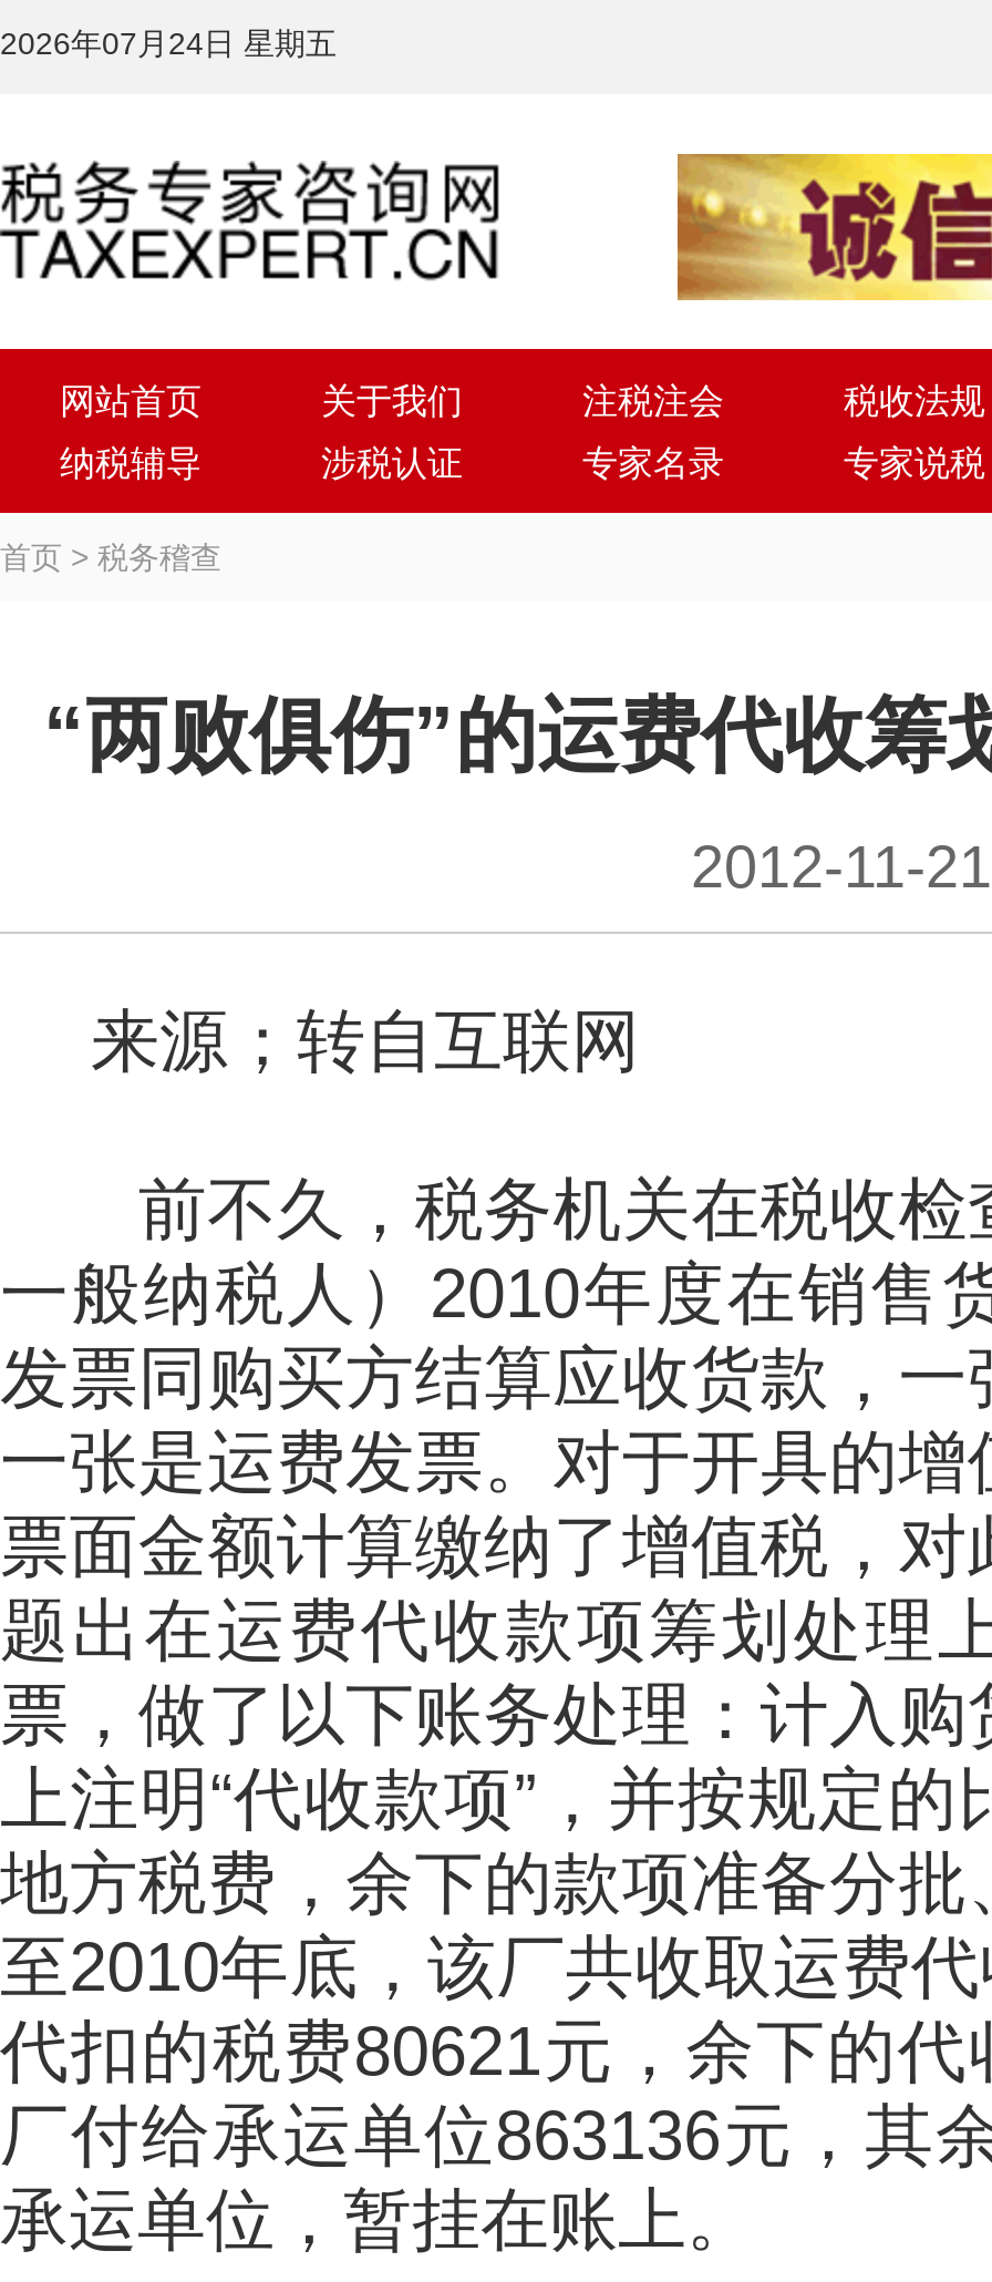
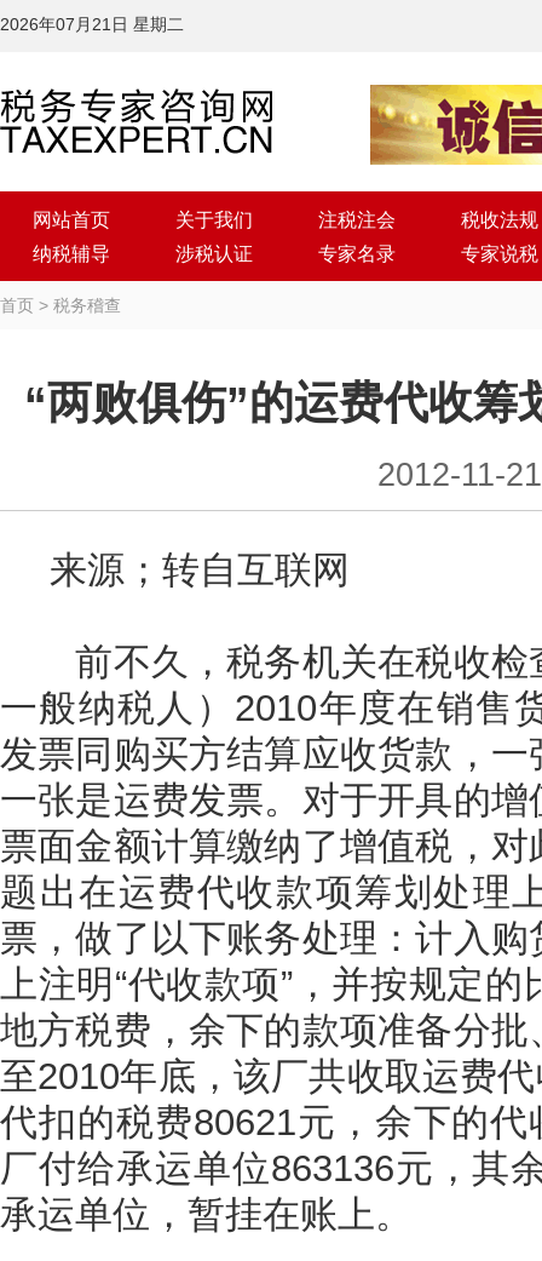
- 2026年07月24日 星期五
+ 2026年07月21日 星期二
